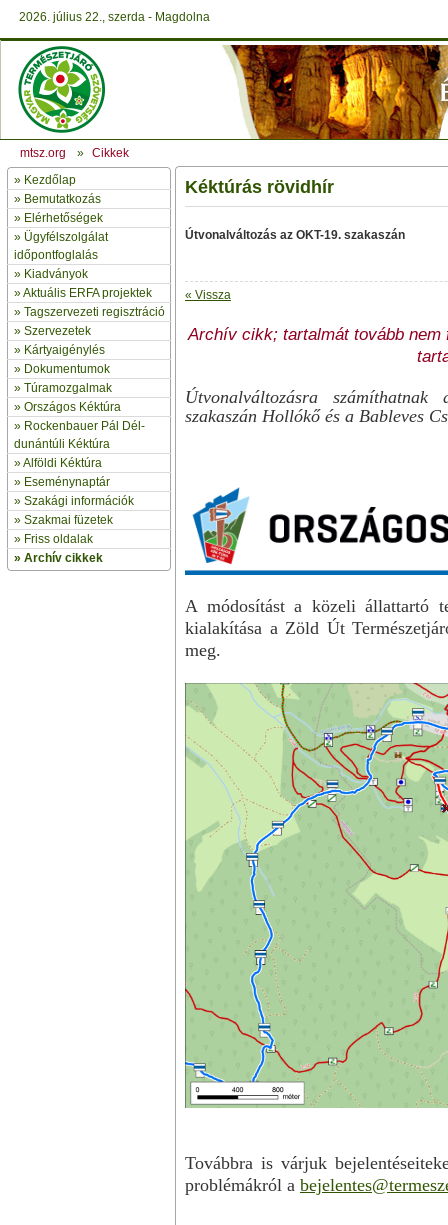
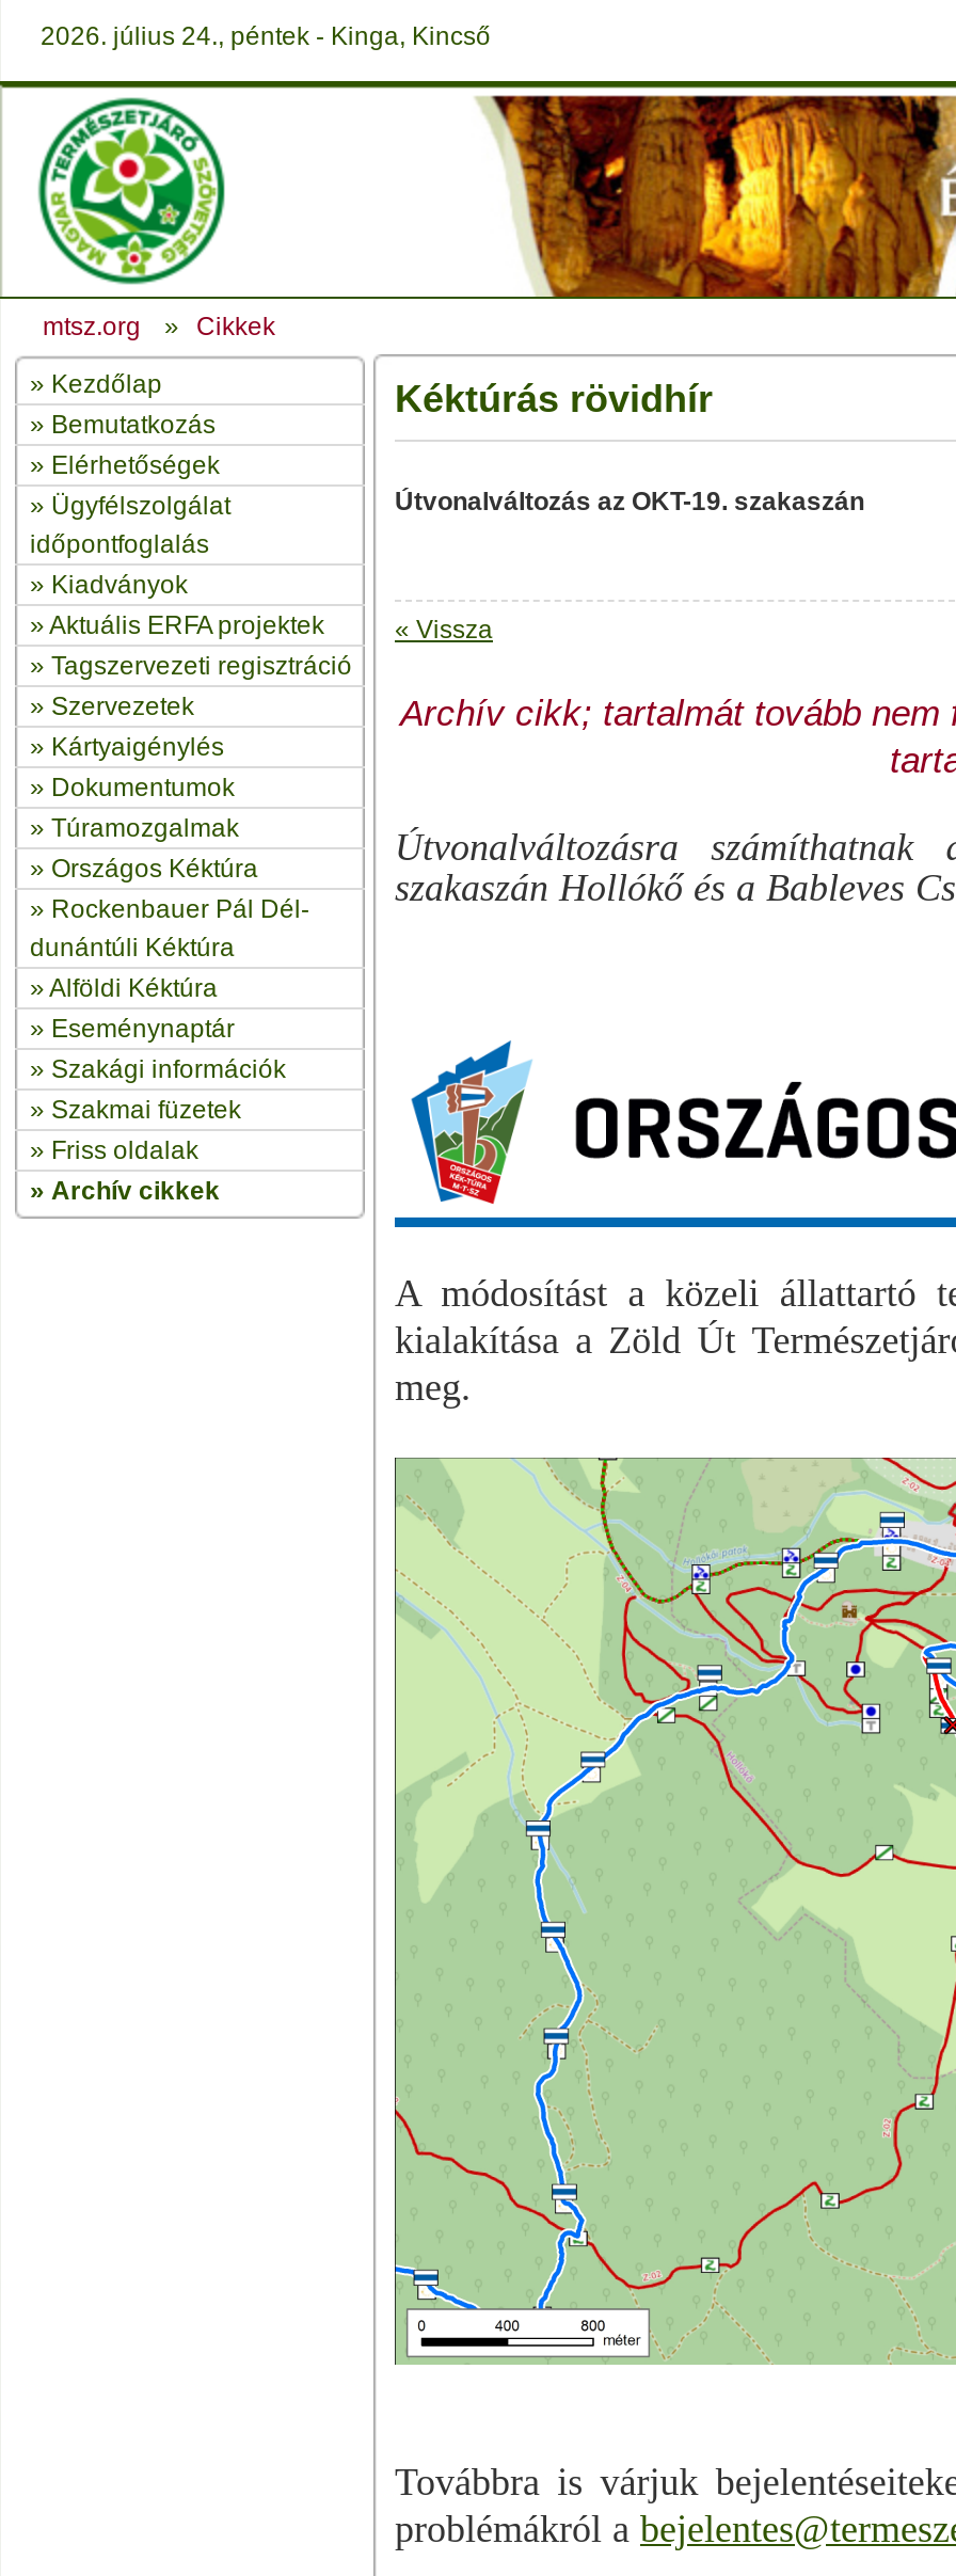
- 2026. július 22., szerda - Magdolna
+ 2026. július 24., péntek - Kinga, Kincső
